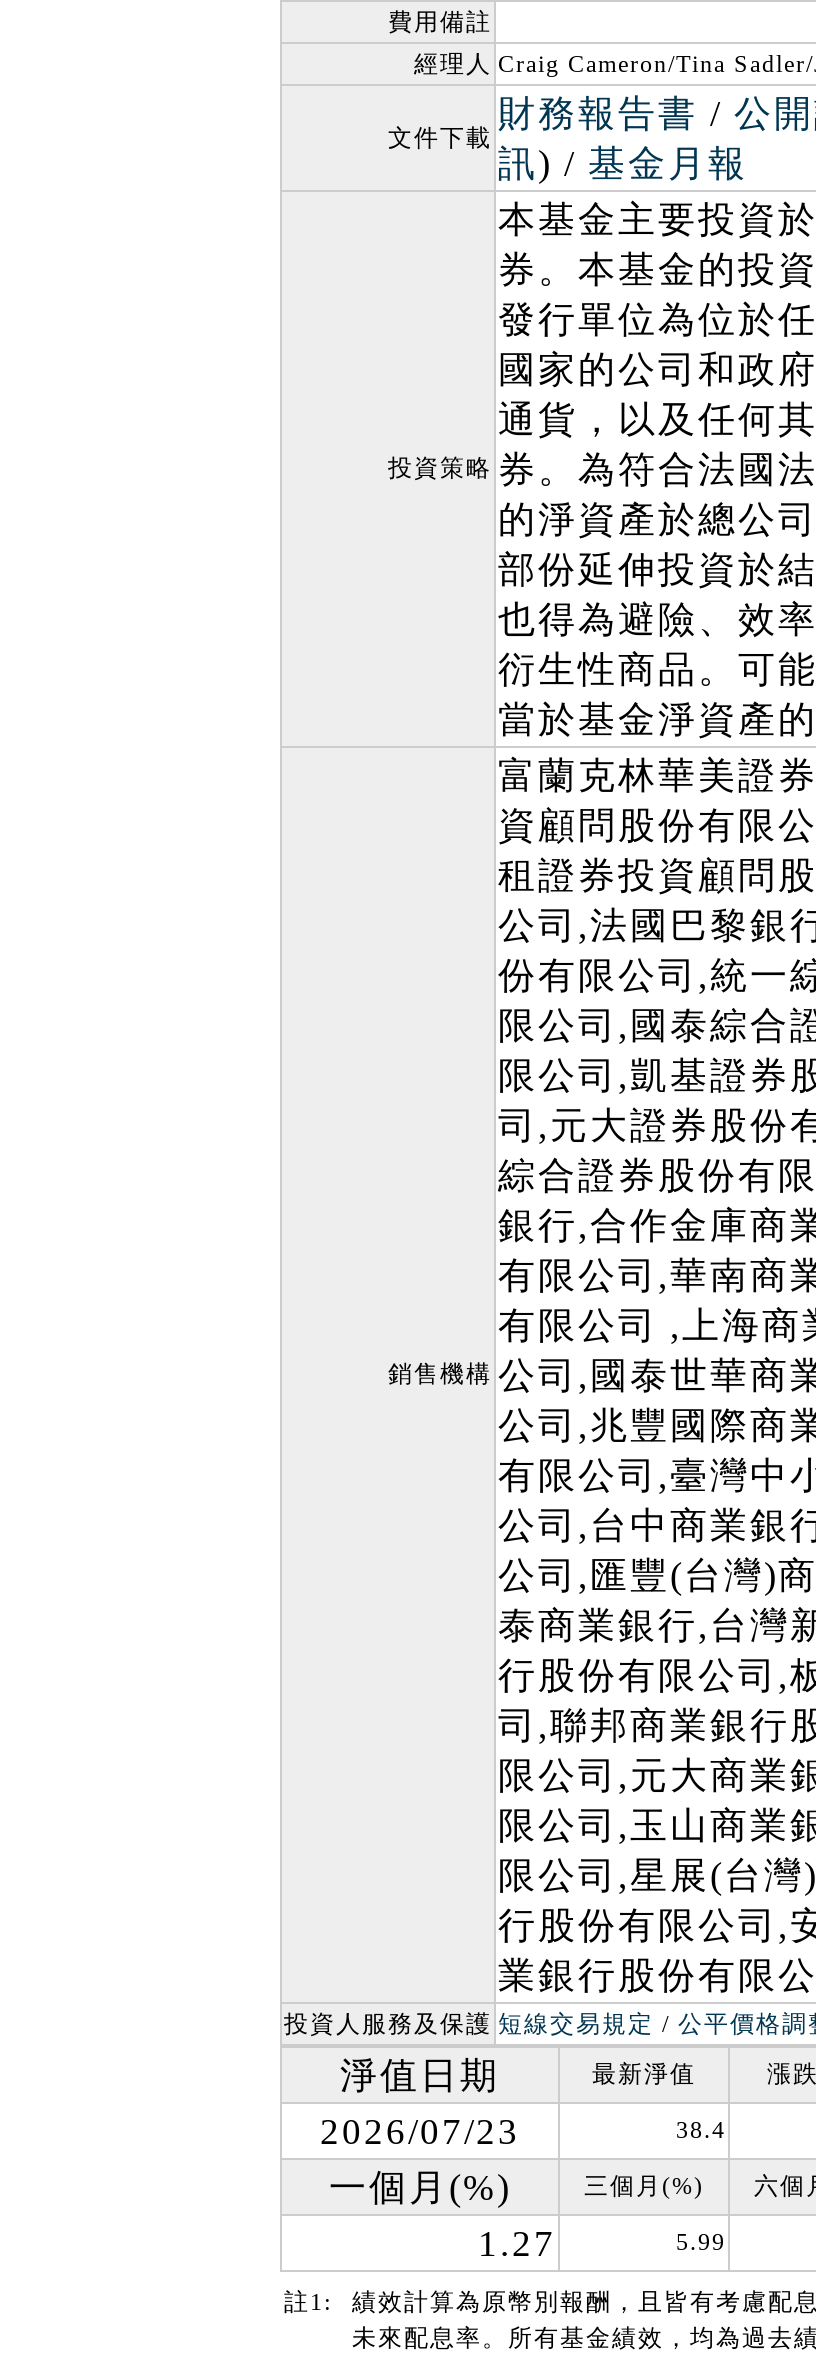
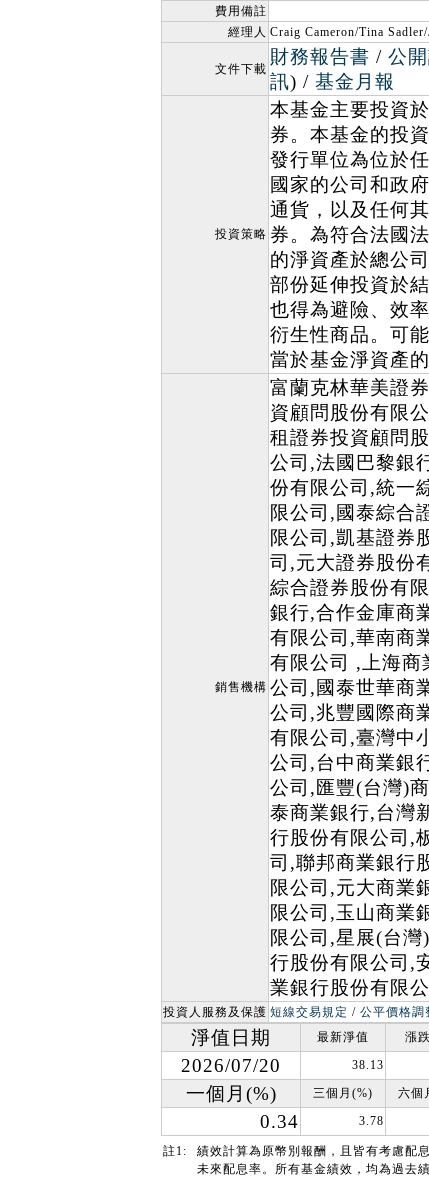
- 2026/07/23
+ 2026/07/20

- 38.4
+ 38.13

- 1.27
+ 0.34

- 5.99
+ 3.78
